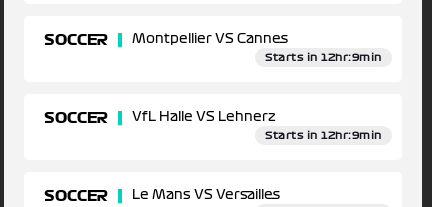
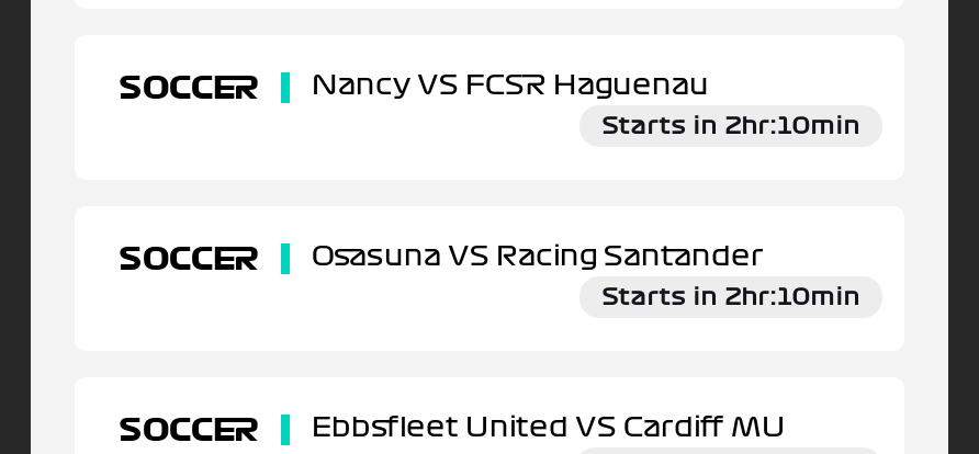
- Montpellier VS Cannes
+ Nancy VS FCSR Haguenau

- Starts in 12hr:9min
+ Starts in 2hr:10min

- VfL Halle VS Lehnerz
+ Osasuna VS Racing Santander

- Starts in 12hr:9min
+ Starts in 2hr:10min

- Le Mans VS Versailles
+ Ebbsfleet United VS Cardiff MU
